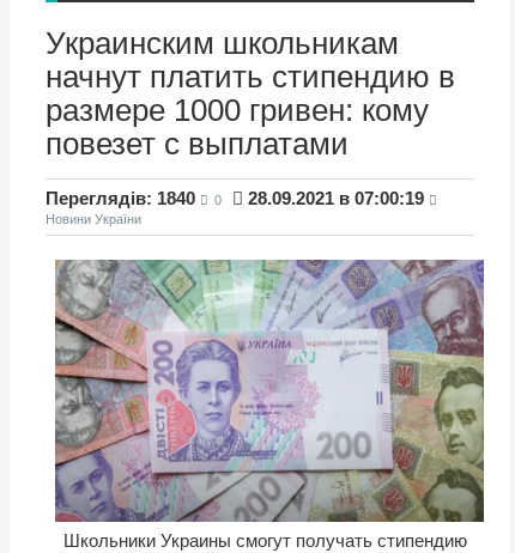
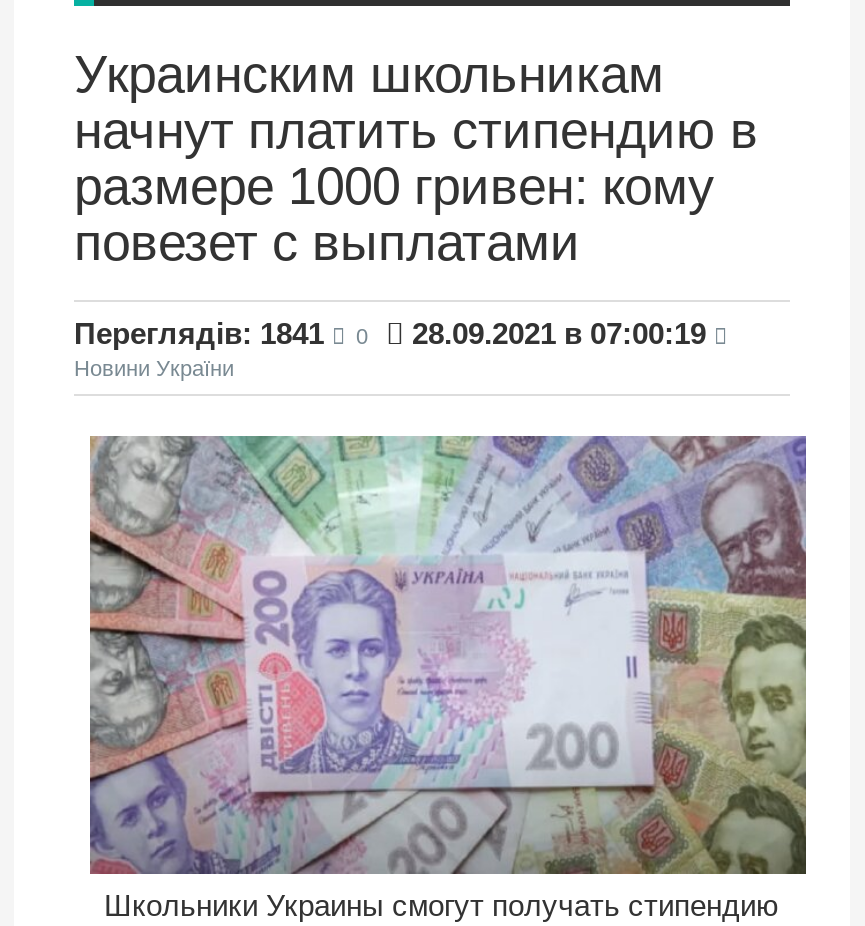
- Переглядів: 1840
+ Переглядів: 1841
